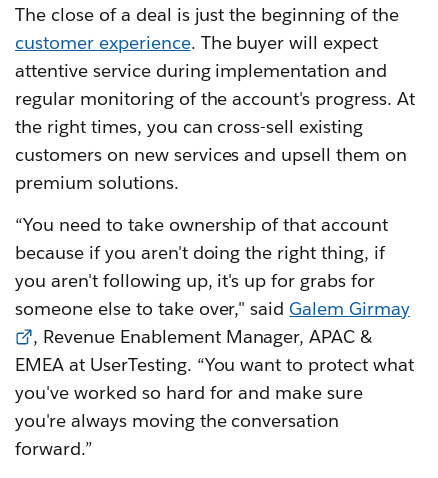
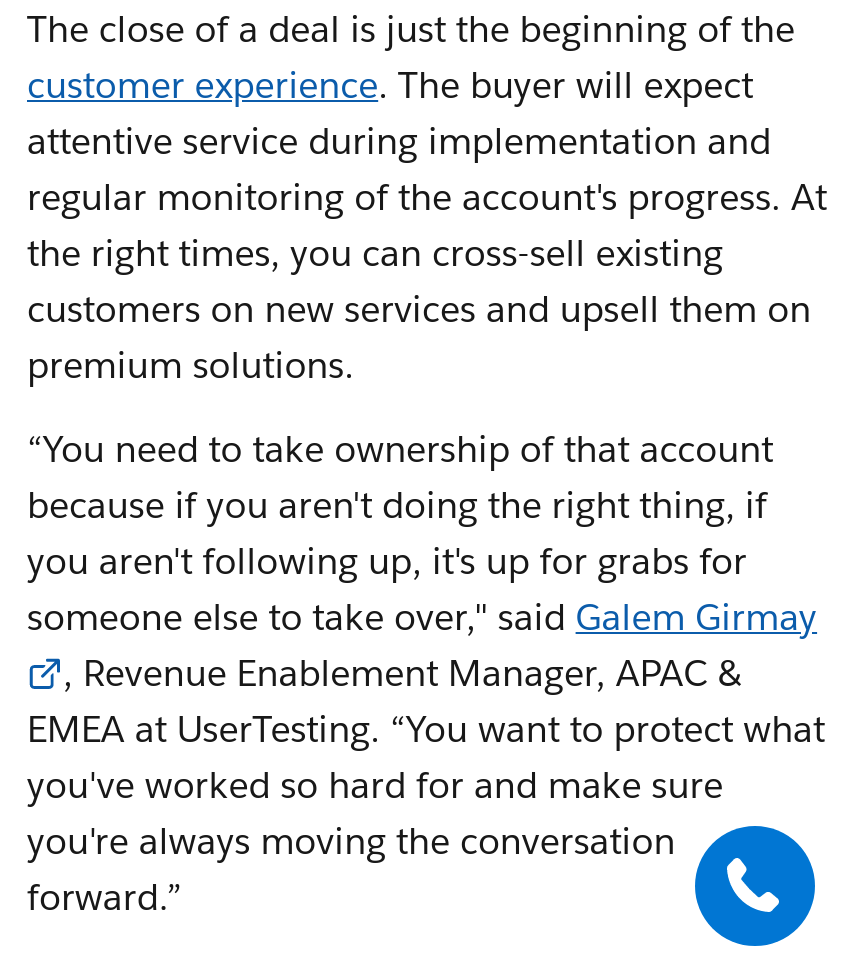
+ [image]
